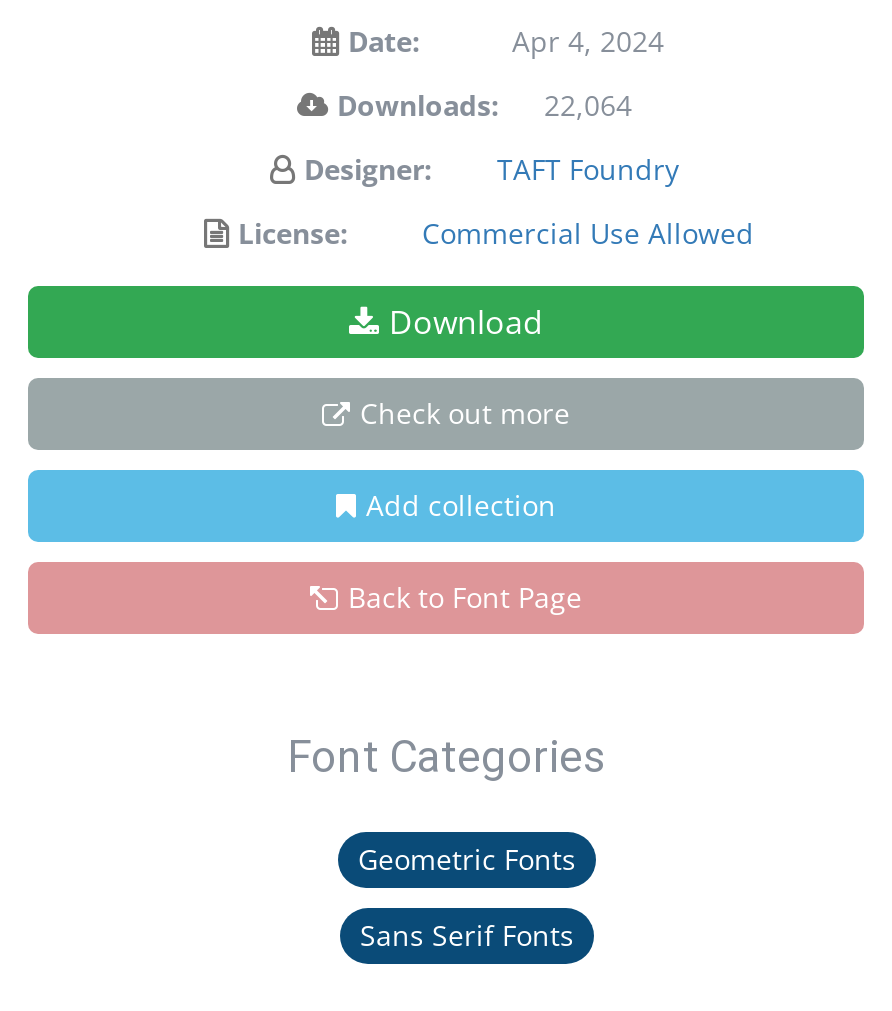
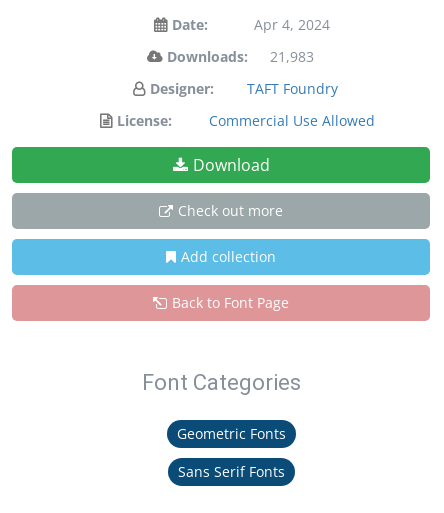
- Downloads: 22,064
+ Downloads: 21,983
